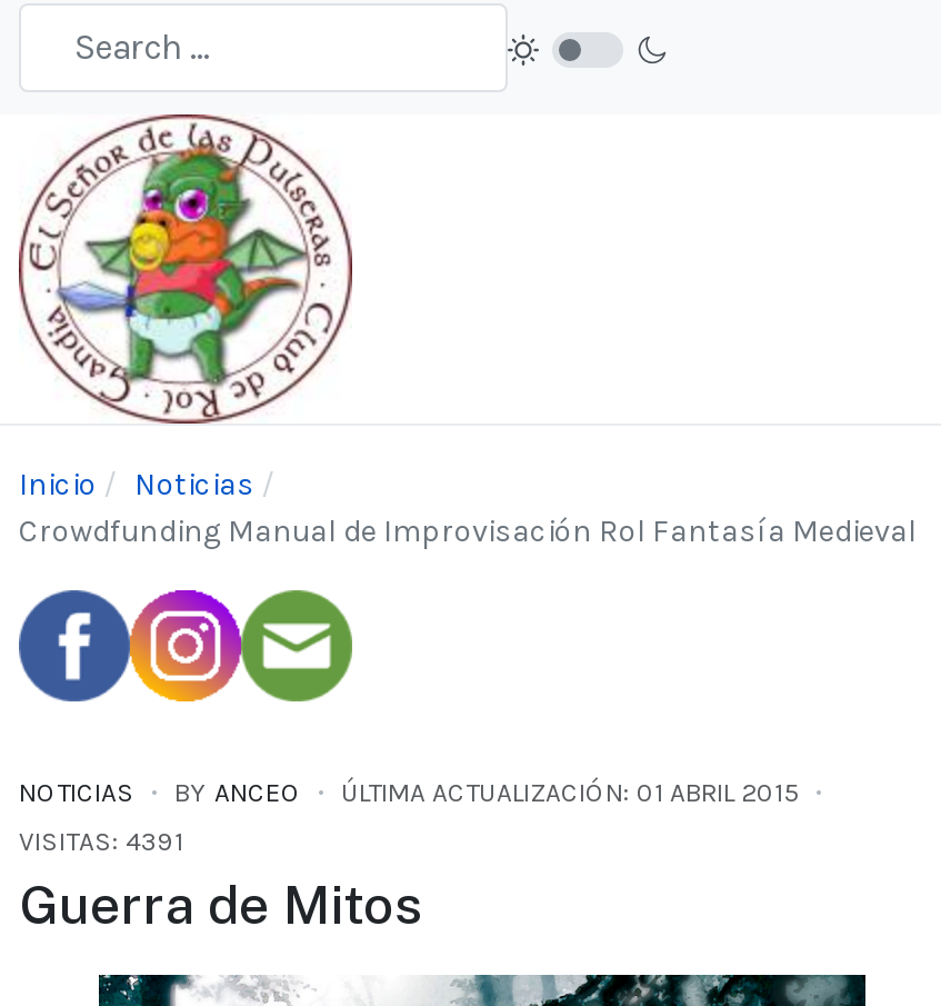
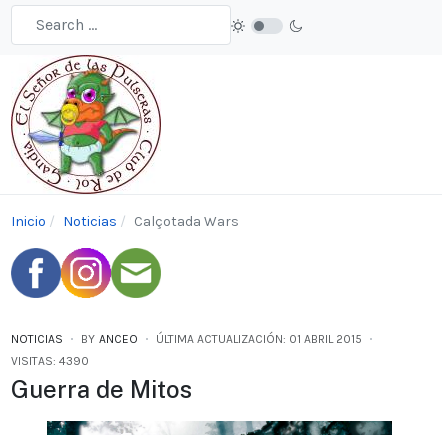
- Crowdfunding Manual de Improvisación Rol Fantasía Medieval
+ Calçotada Wars

- VISITAS: 4391
+ VISITAS: 4390
